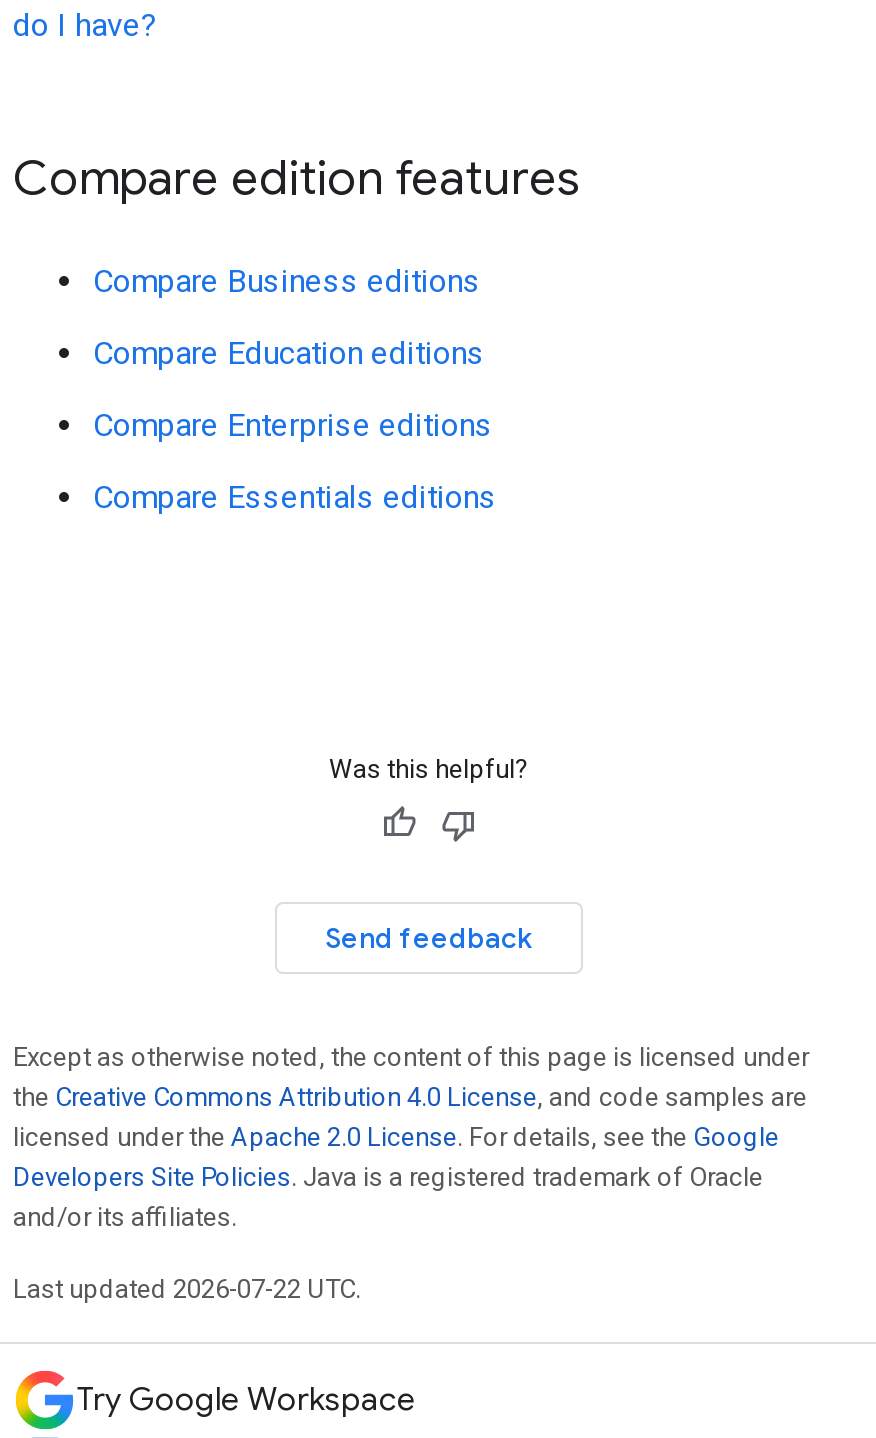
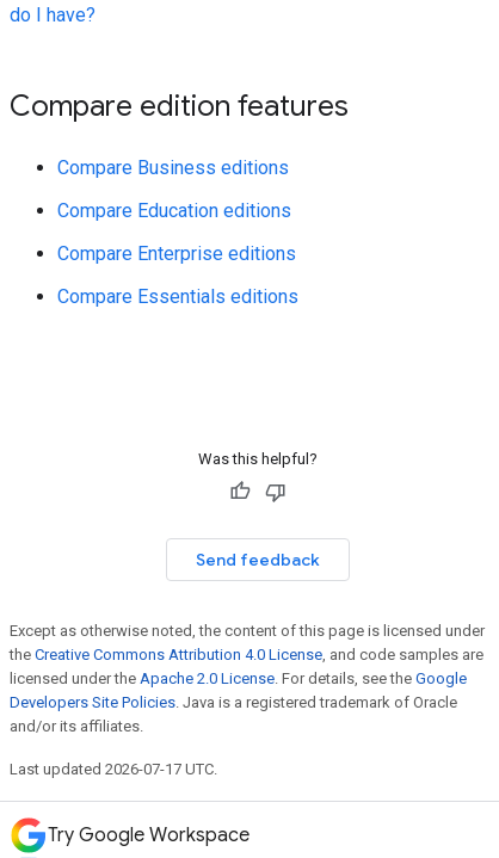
- Last updated 2026-07-22 UTC.
+ Last updated 2026-07-17 UTC.
